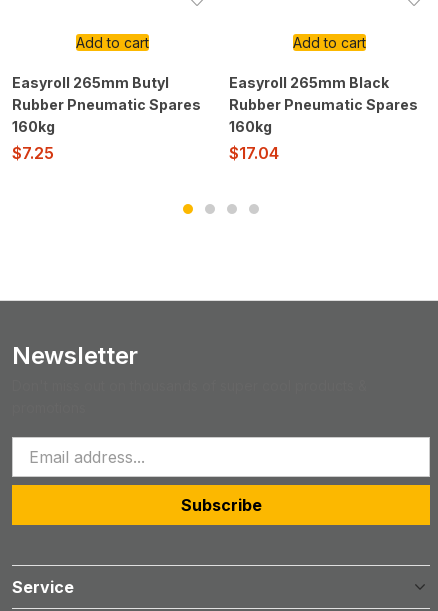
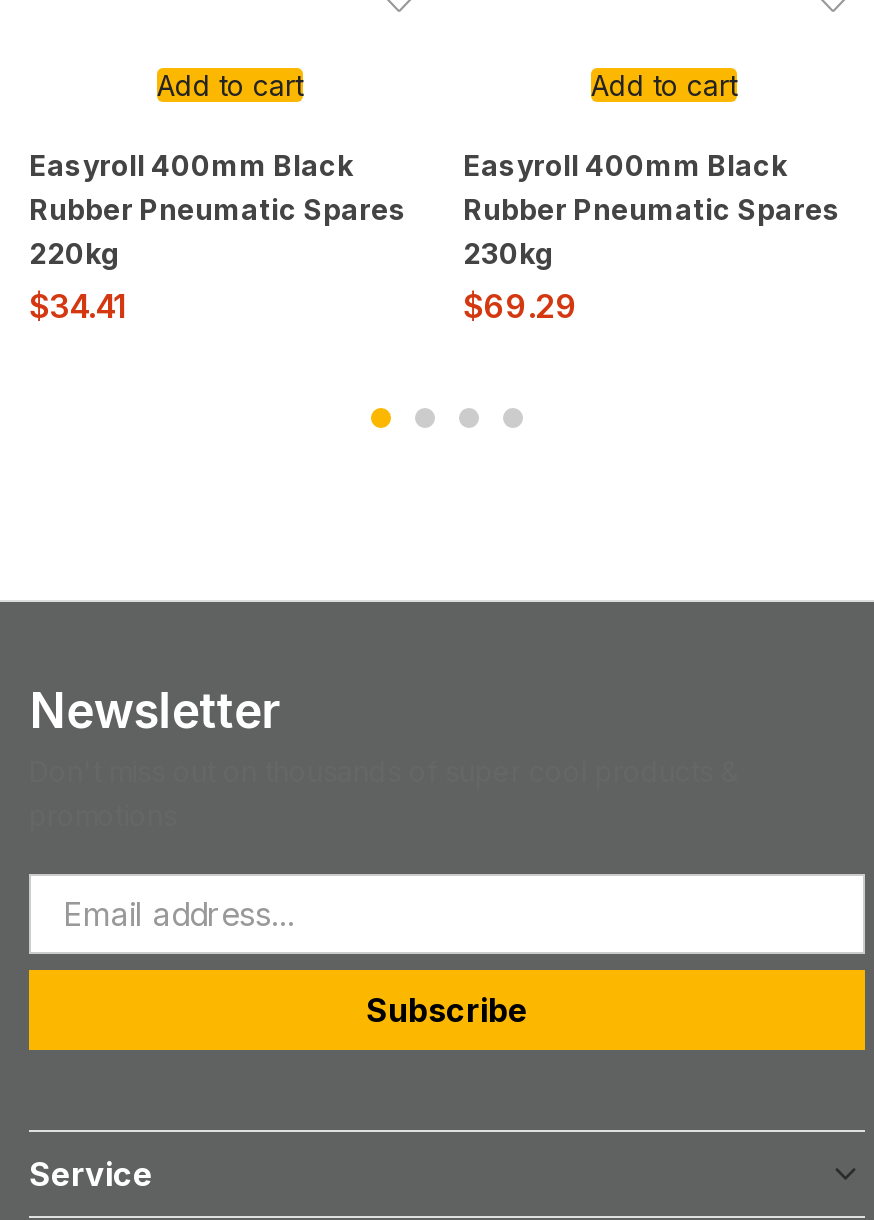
- Easyroll 265mm Butyl
+ Easyroll 400mm Black

- Easyroll 265mm Black
+ Easyroll 400mm Black

- 160kg
- $7.25
+ 220kg
+ $34.41

- 160kg
- $17.04
+ 230kg
+ $69.29
